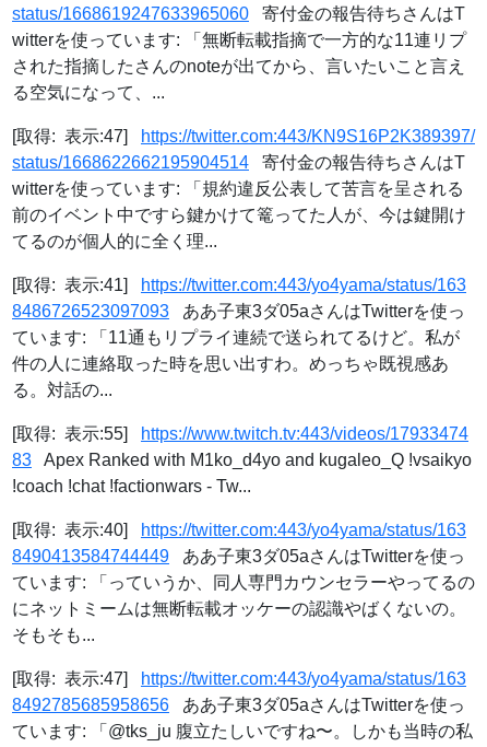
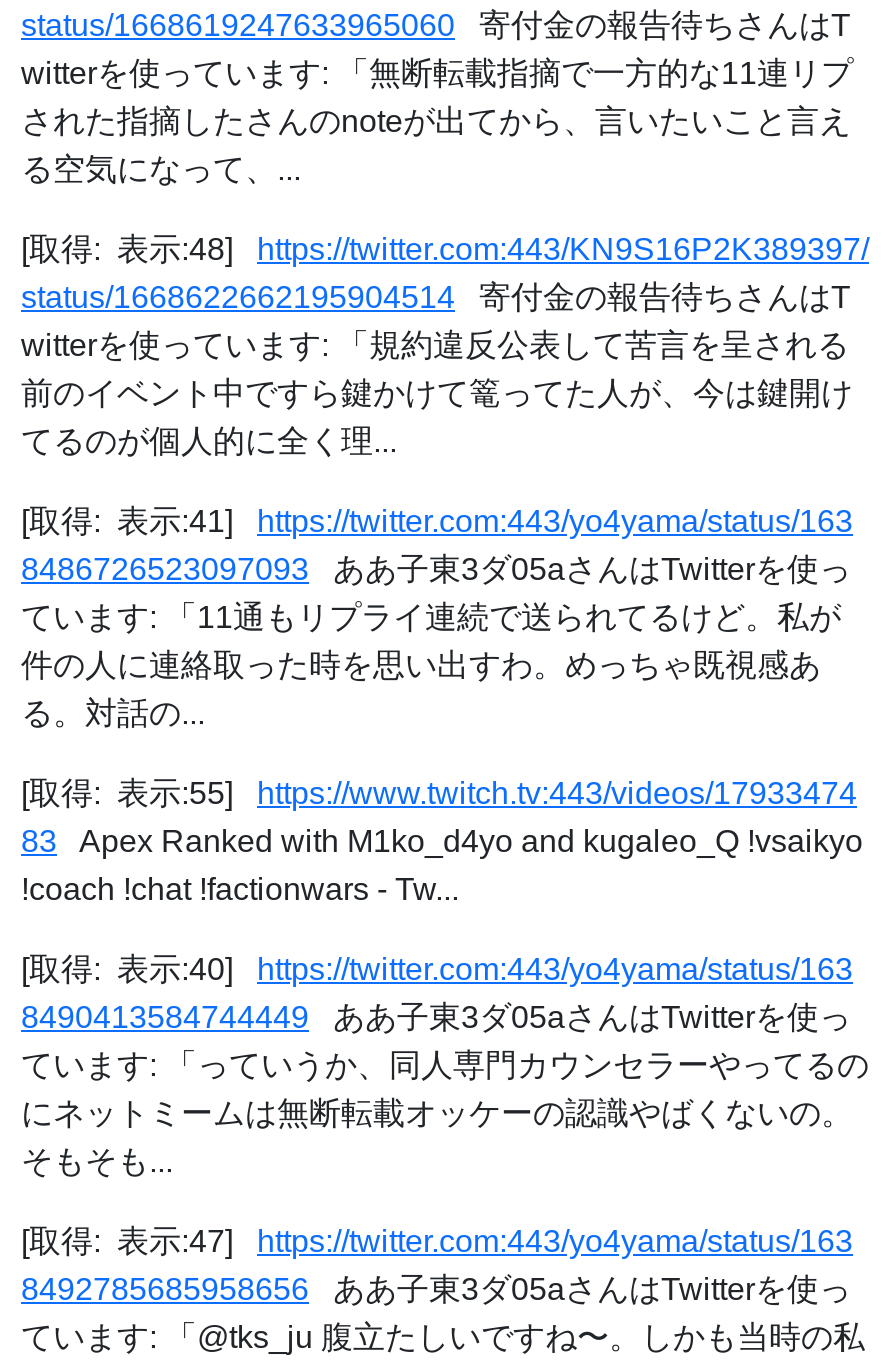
- [取得: 表示:47] https://twitter.com:443/KN9S16P2K389397/
+ [取得: 表示:48] https://twitter.com:443/KN9S16P2K389397/
